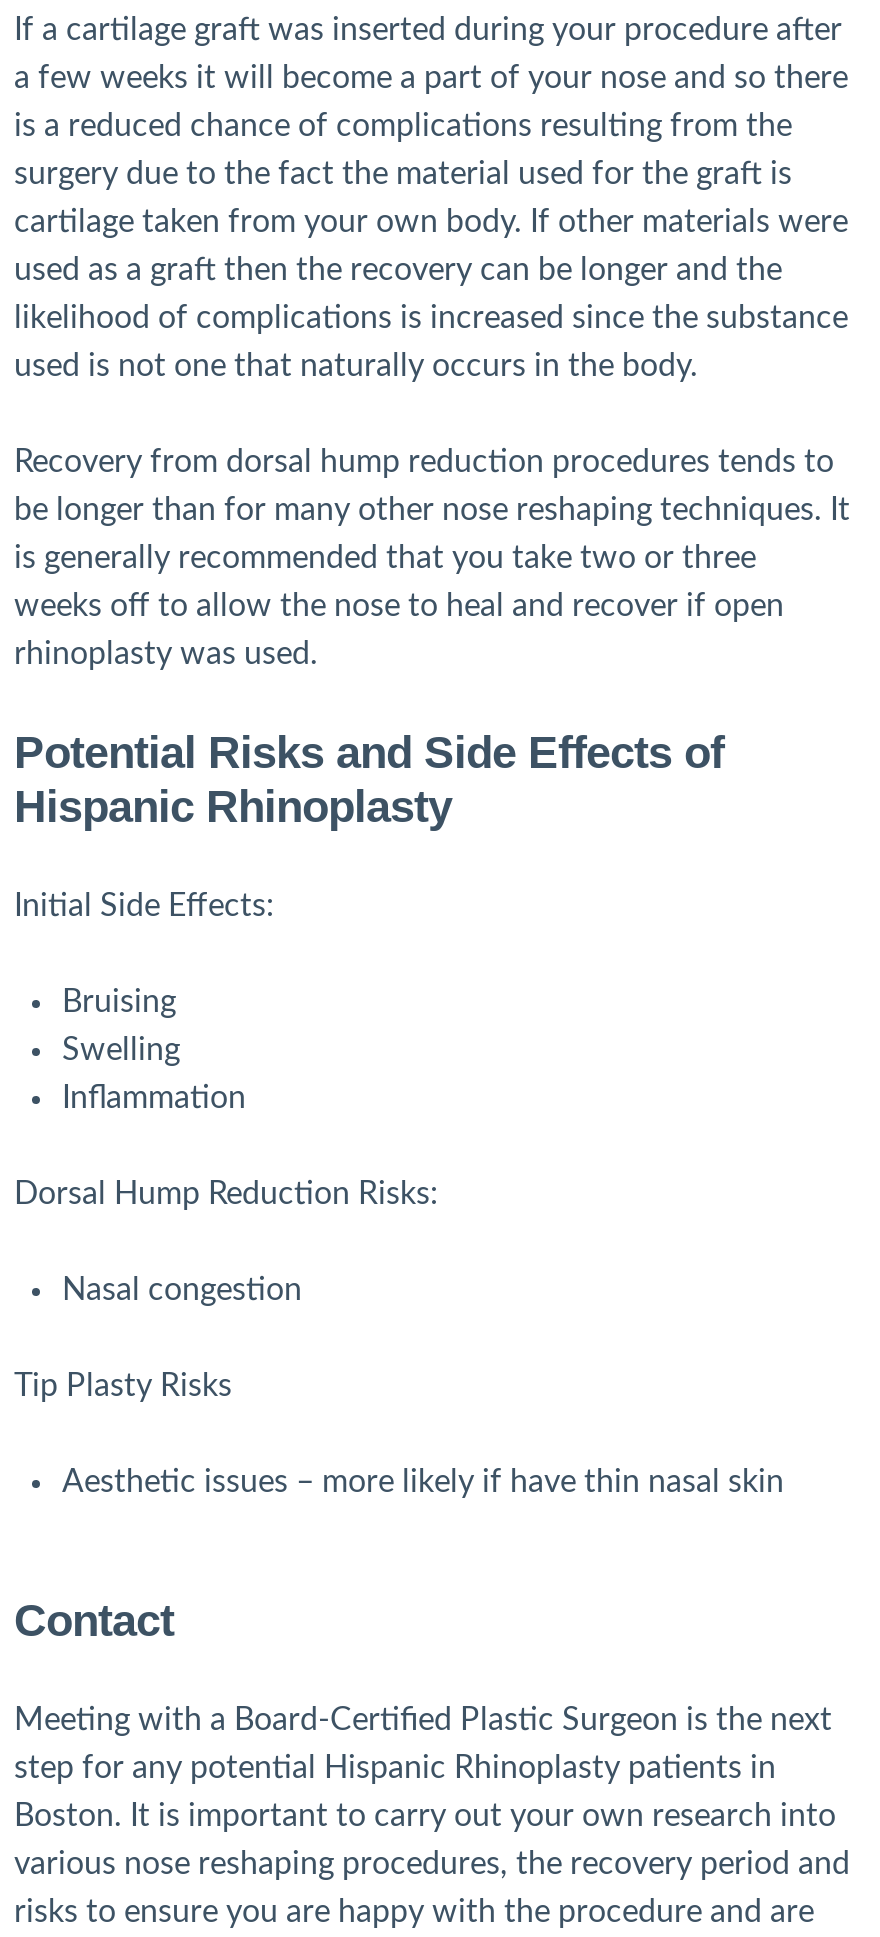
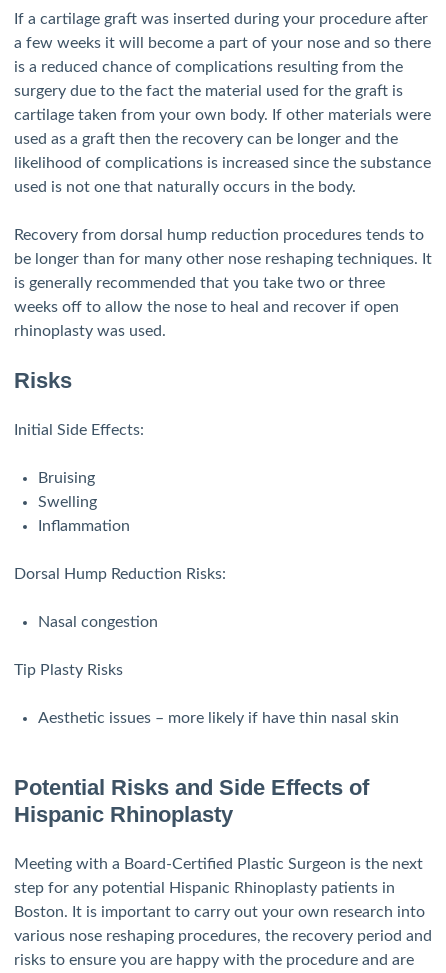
+ Risks

moved down: Potential Risks and Side Effects of | Hispanic Rhinoplasty

moved up: Initial Side Effects: | Bruising | Swelling | Inflammation | Dorsal Hump Reduction Risks: | Nasal congestion | Tip Plasty Risks | Aesthetic issues – more likely if have thin nasal skin

- Contact
